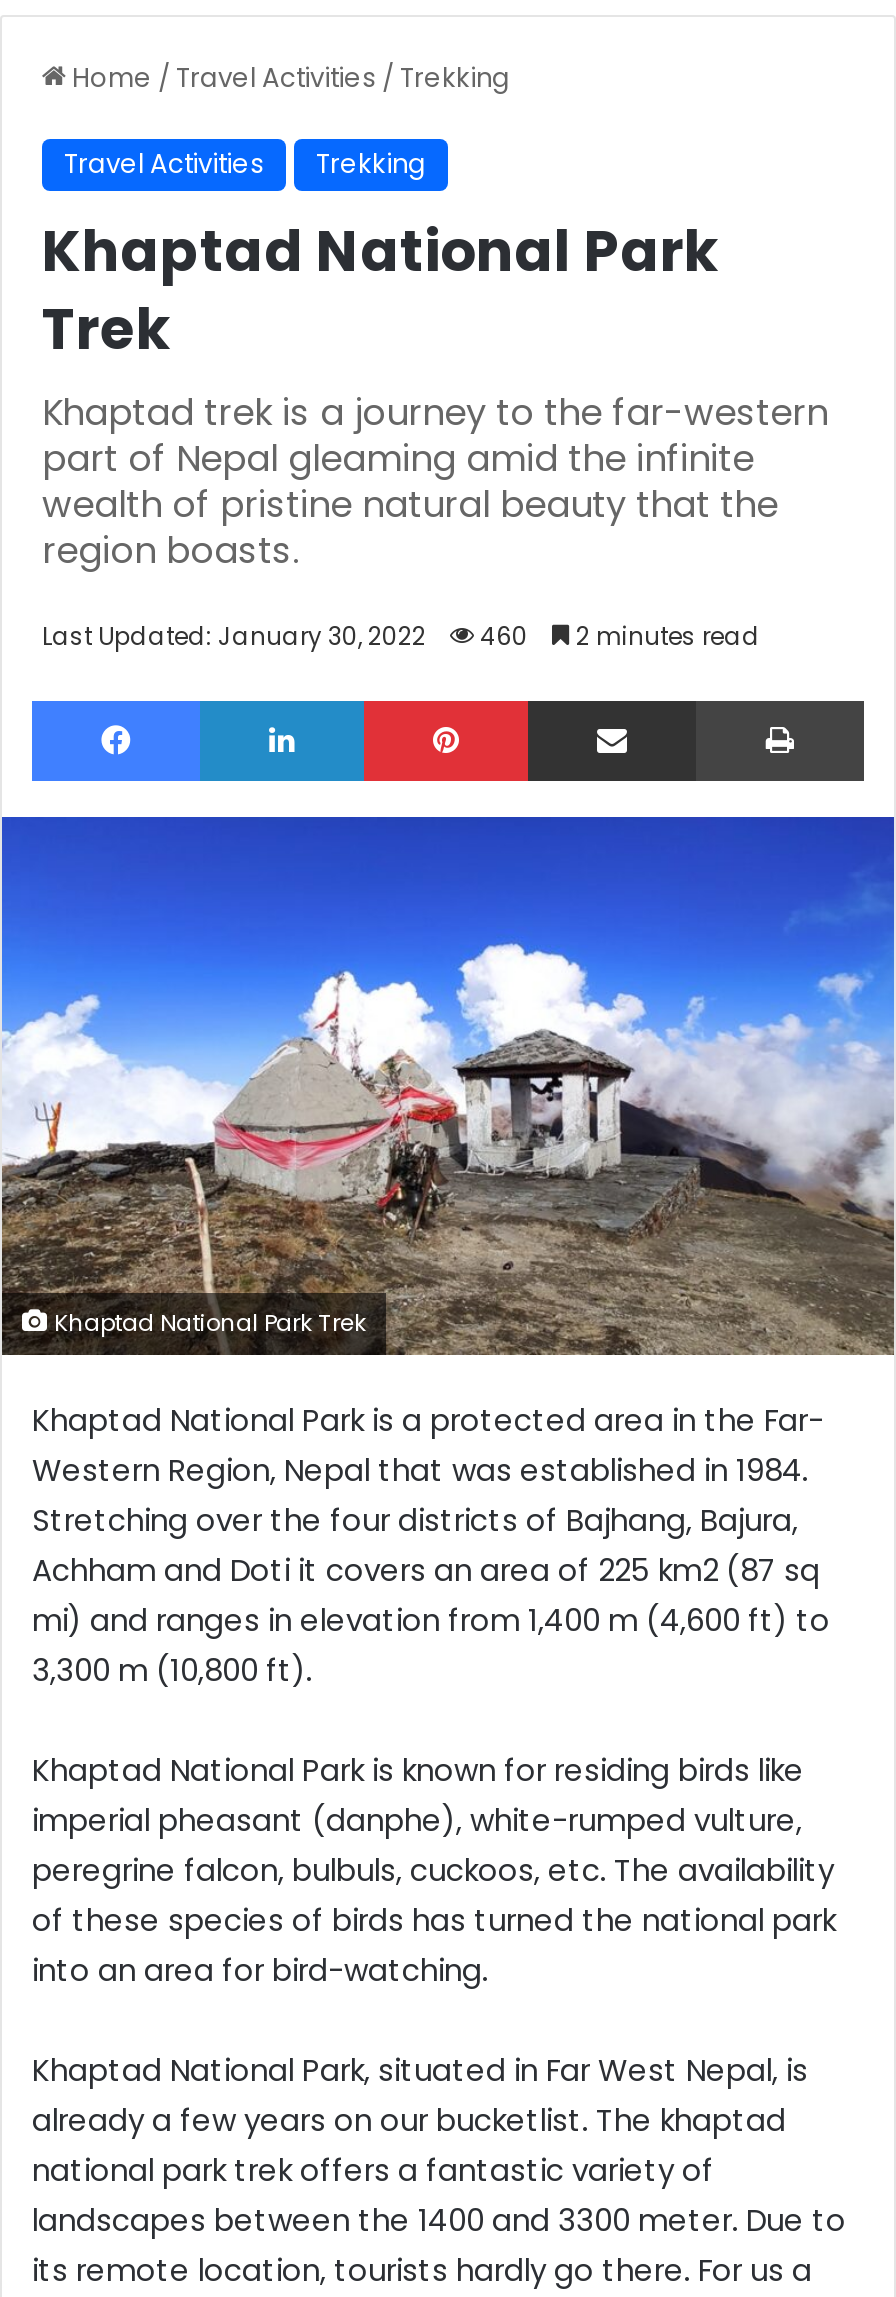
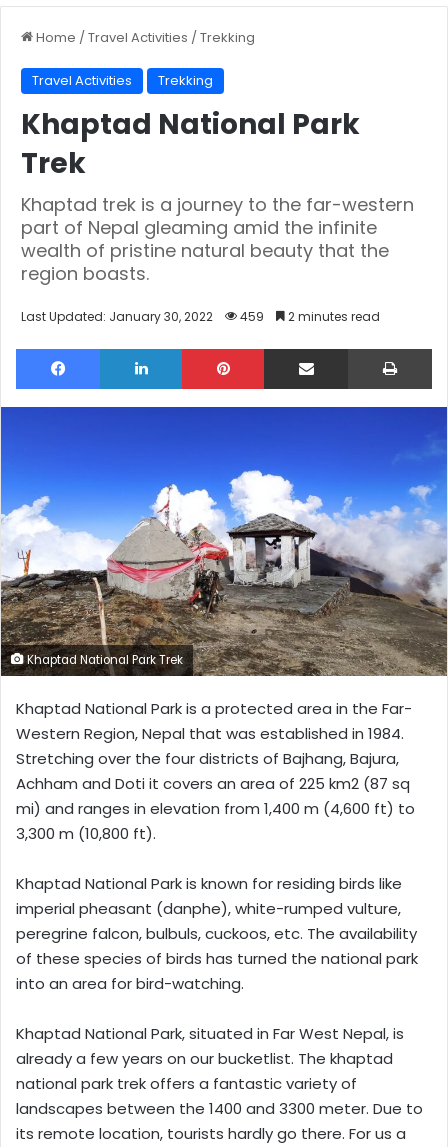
- Last Updated: January 30, 2022 460 2 minutes read
+ Last Updated: January 30, 2022 459 2 minutes read
